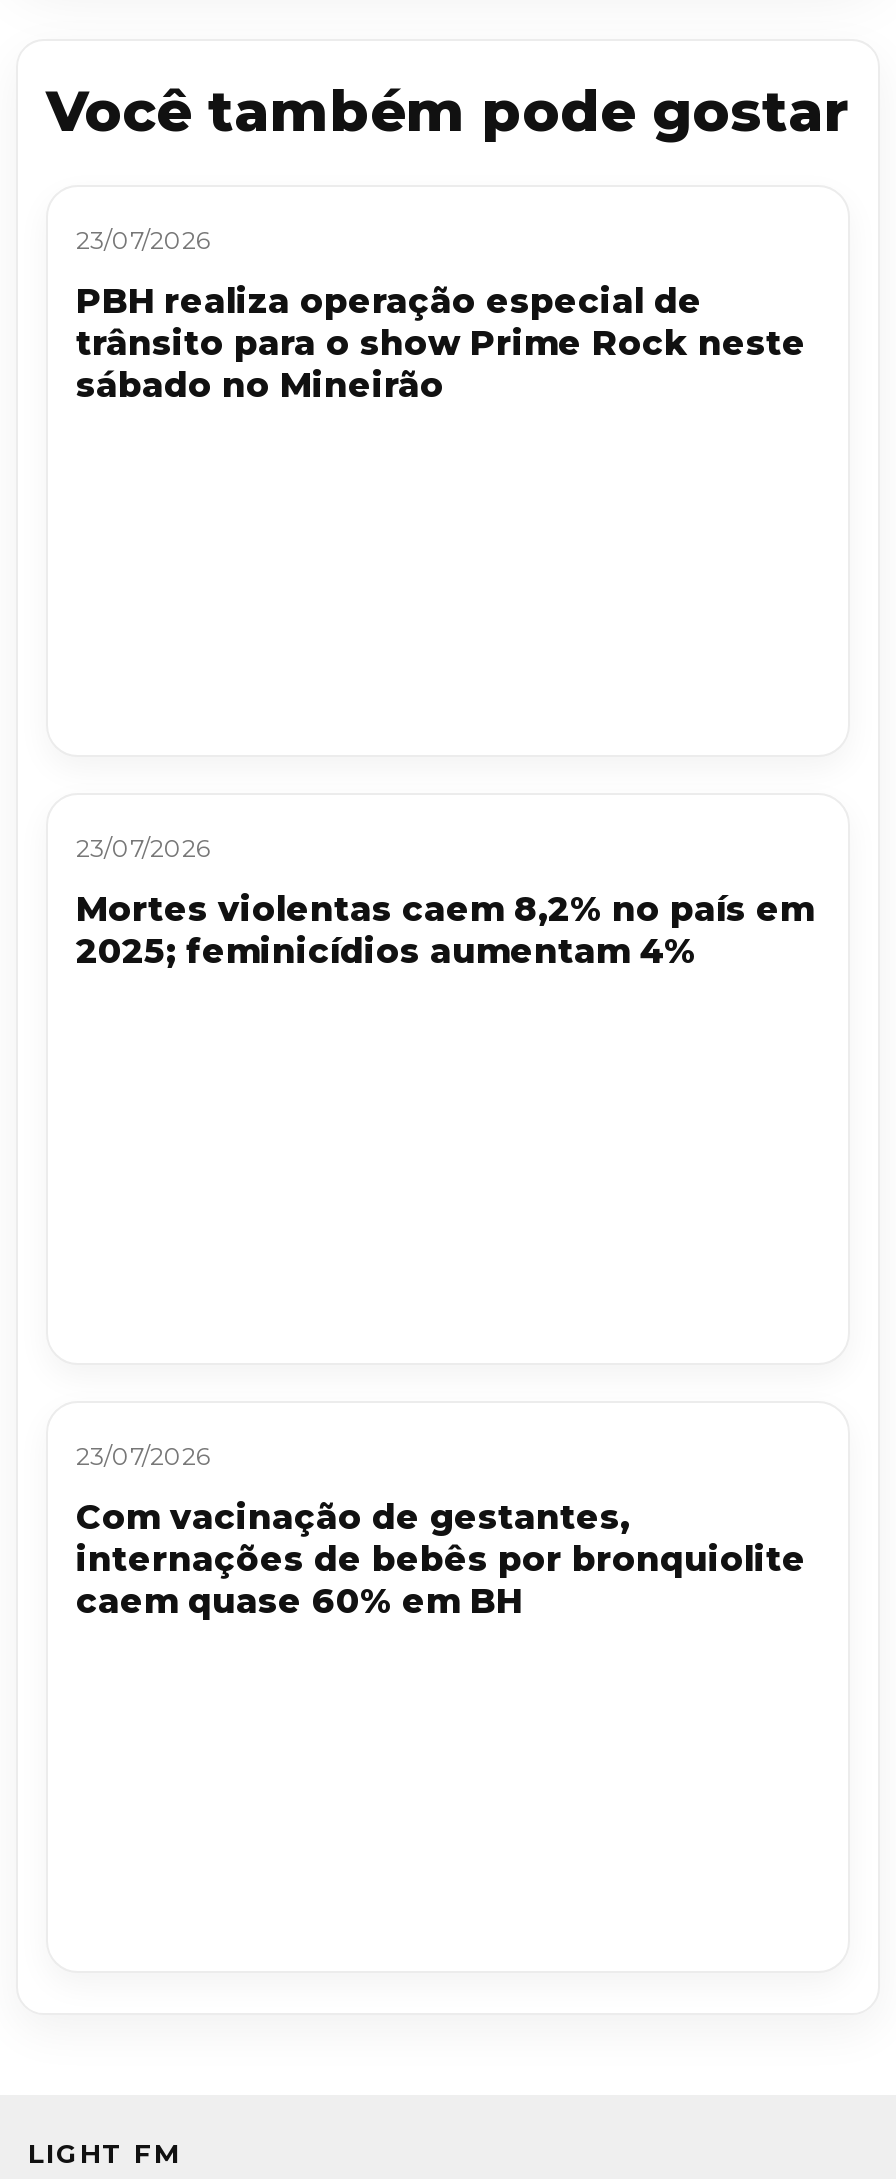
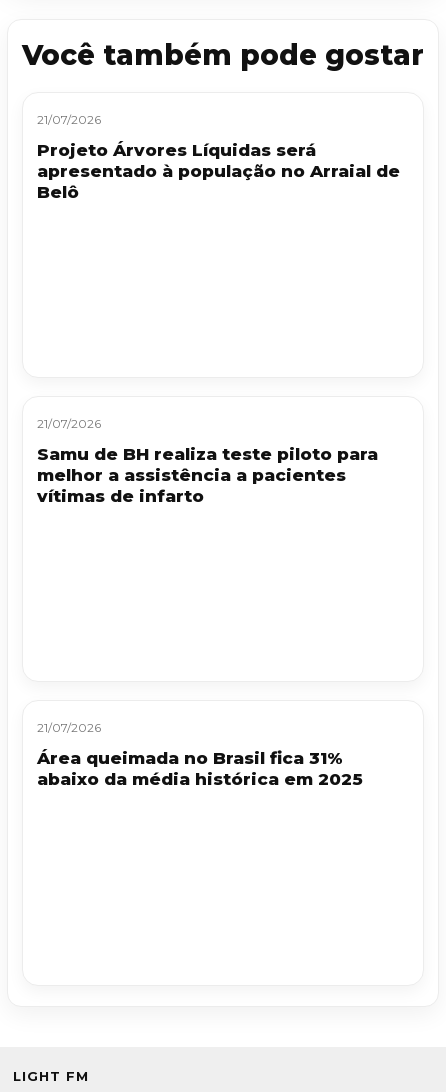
- 23/07/2026
+ 21/07/2026

- PBH realiza operação especial de
- trânsito para o show Prime Rock neste
- sábado no Mineirão
+ Projeto Árvores Líquidas será
+ apresentado à população no Arraial de
+ Belô

- 23/07/2026
+ 21/07/2026

- Mortes violentas caem 8,2% no país em
- 2025; feminicídios aumentam 4%
+ Samu de BH realiza teste piloto para
+ melhor a assistência a pacientes
+ vítimas de infarto

- 23/07/2026
+ 21/07/2026

- Com vacinação de gestantes,
- internações de bebês por bronquiolite
- caem quase 60% em BH
+ Área queimada no Brasil fica 31%
+ abaixo da média histórica em 2025
